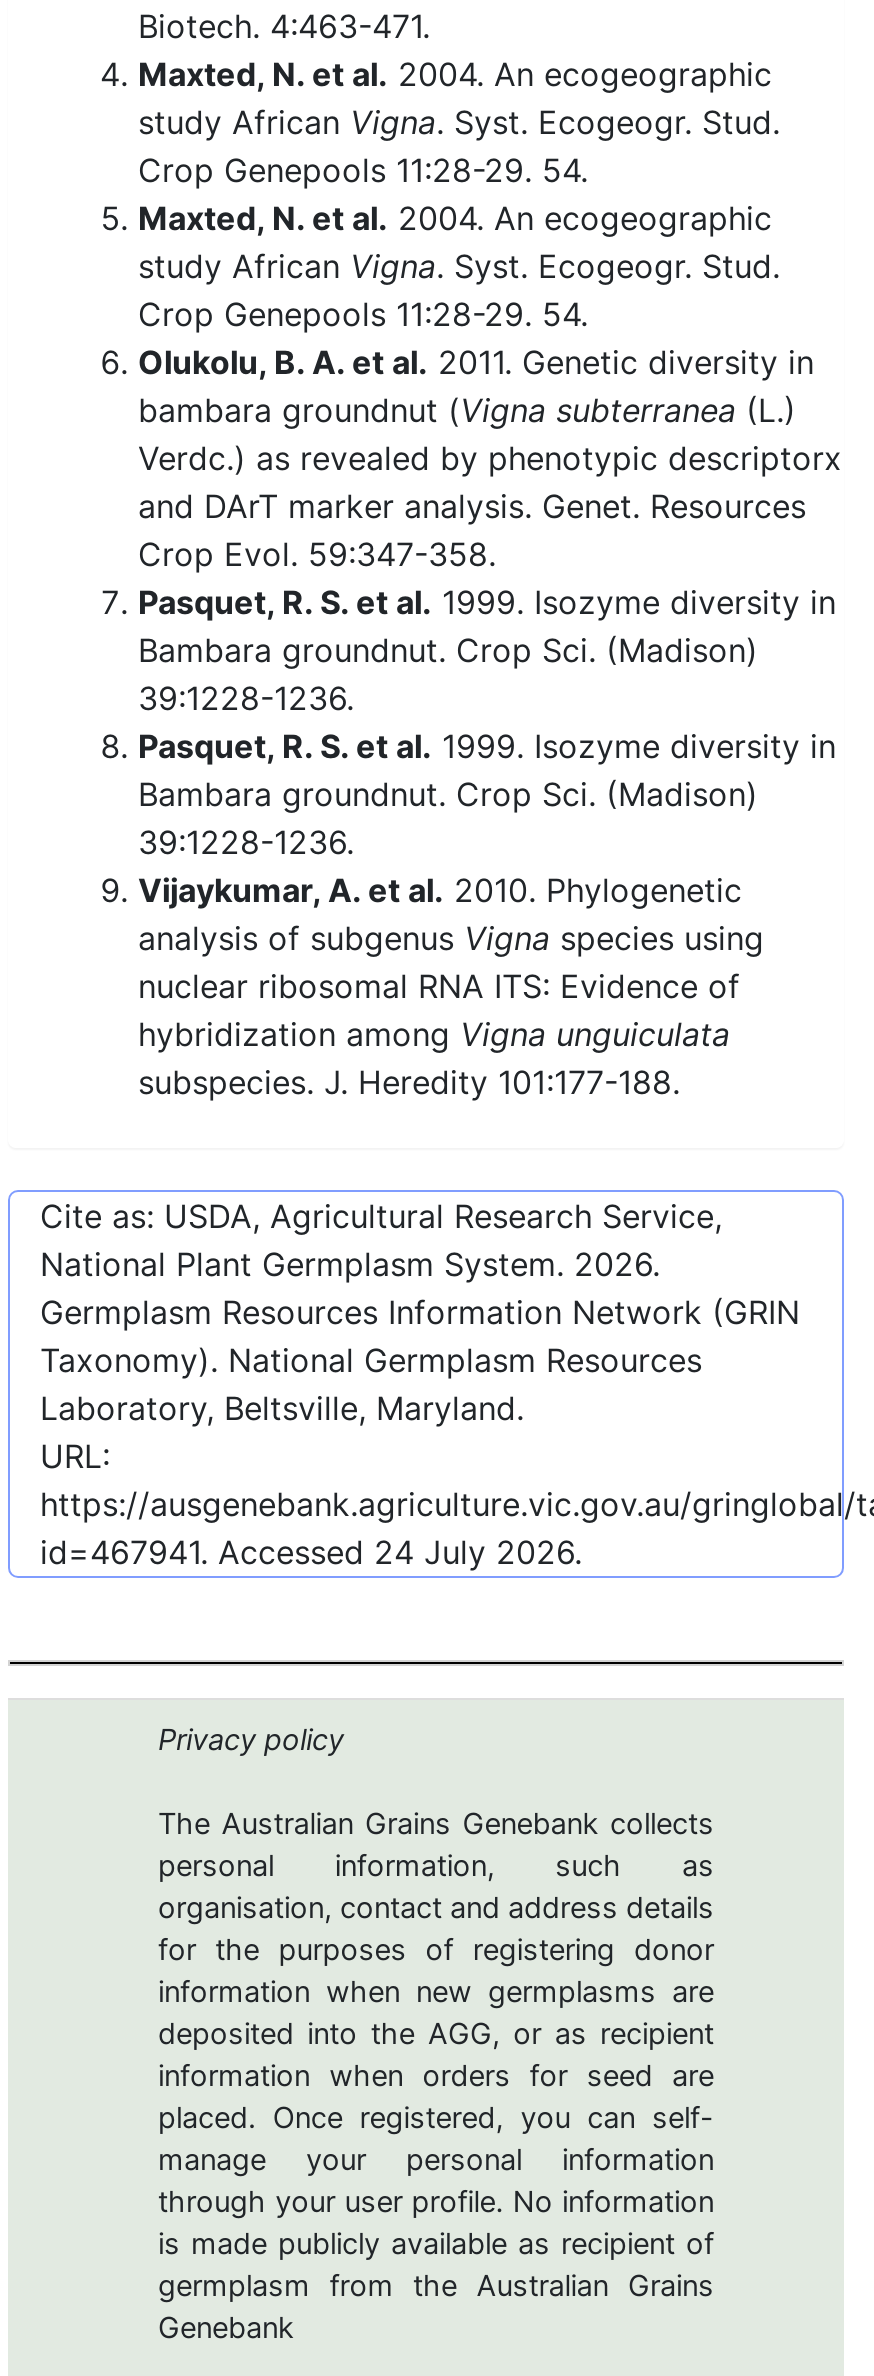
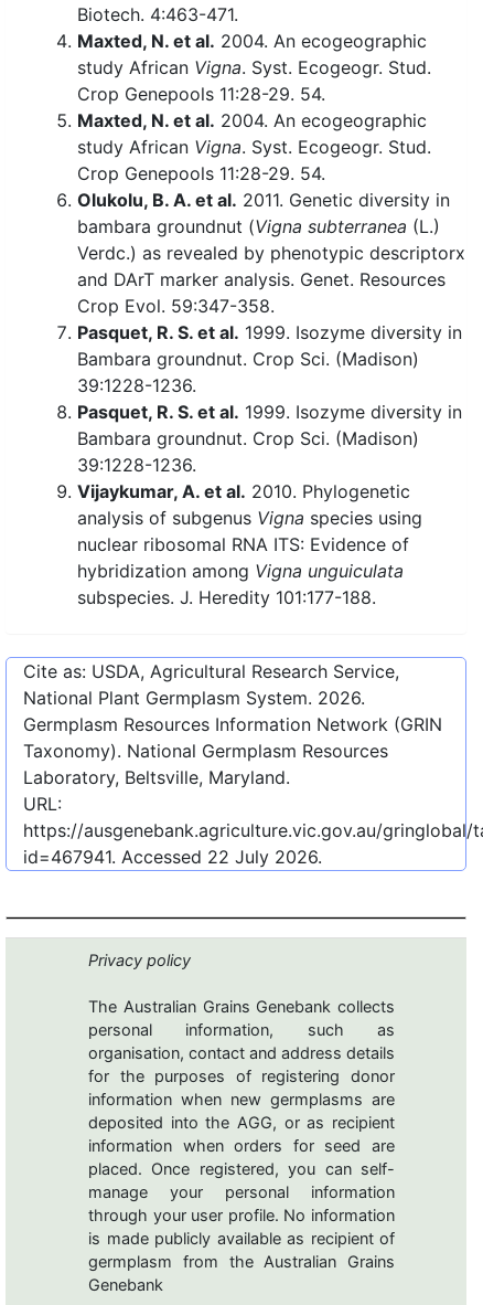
- id=467941. Accessed 24 July 2026.
+ id=467941. Accessed 22 July 2026.
